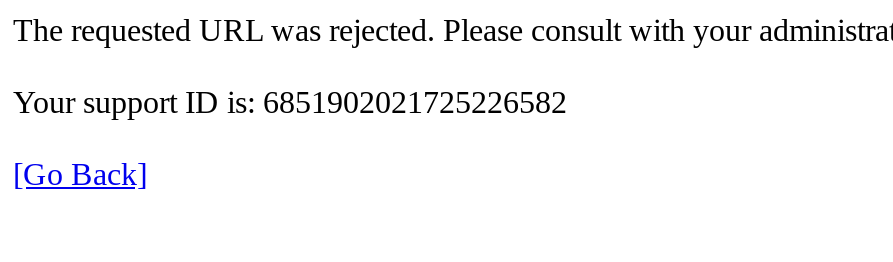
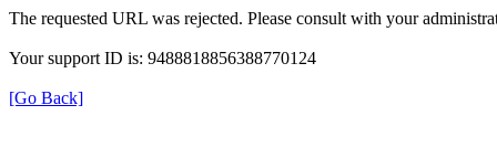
- Your support ID is: 6851902021725226582
+ Your support ID is: 9488818856388770124
